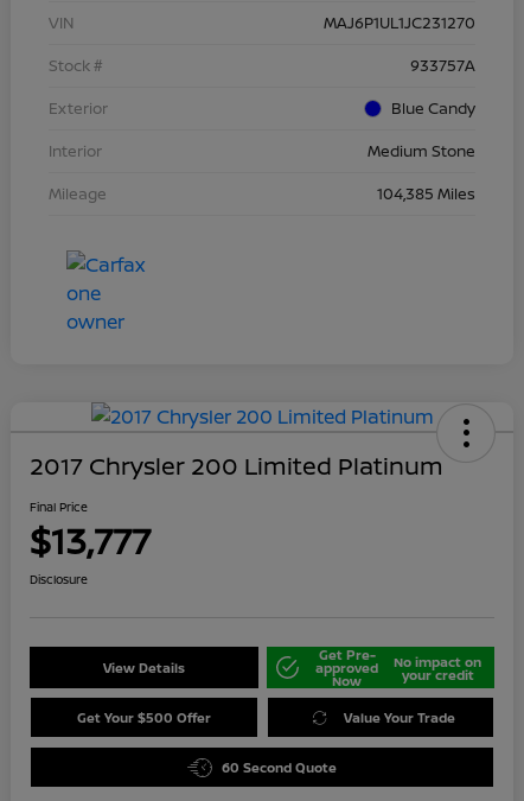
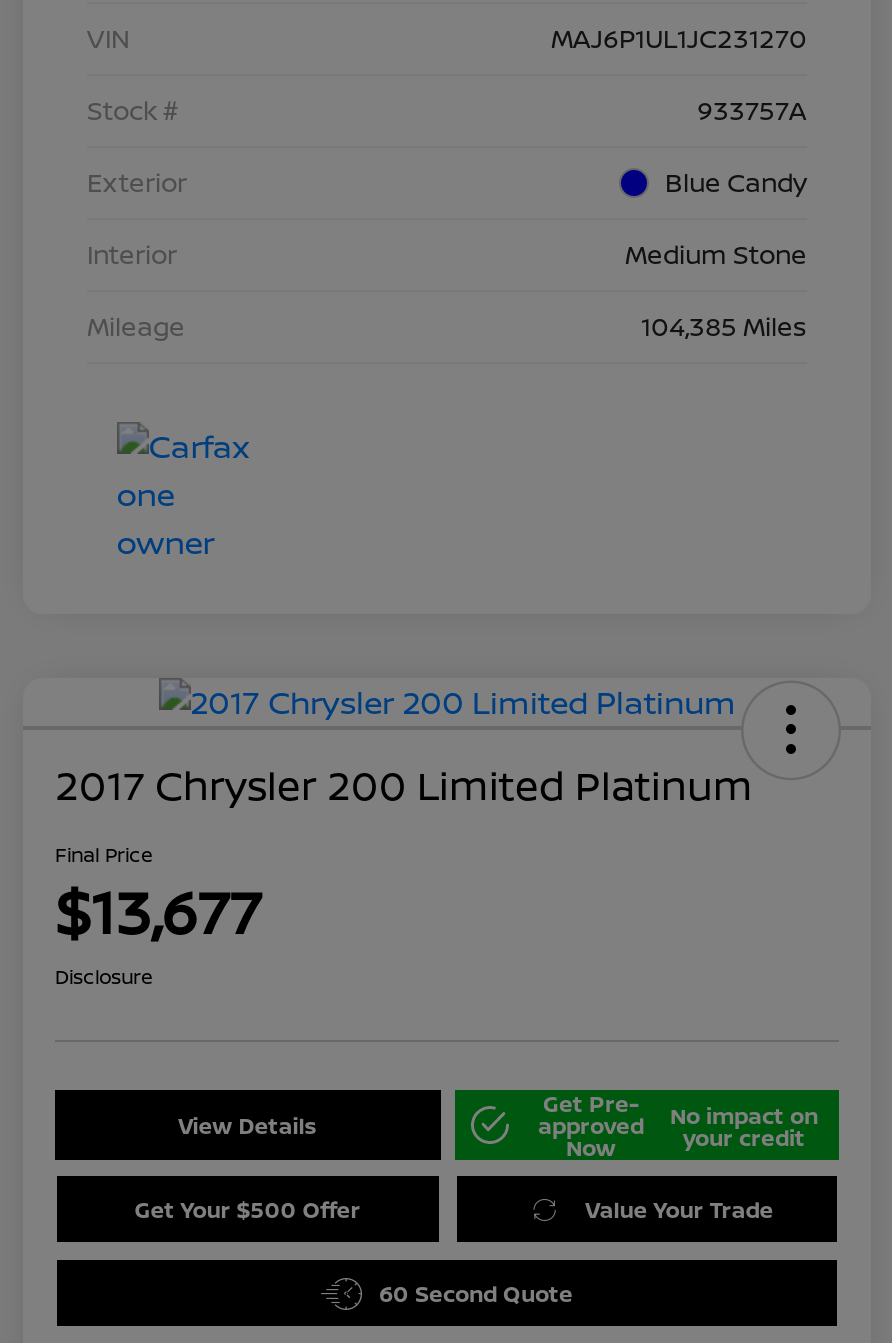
- $13,777
+ $13,677
